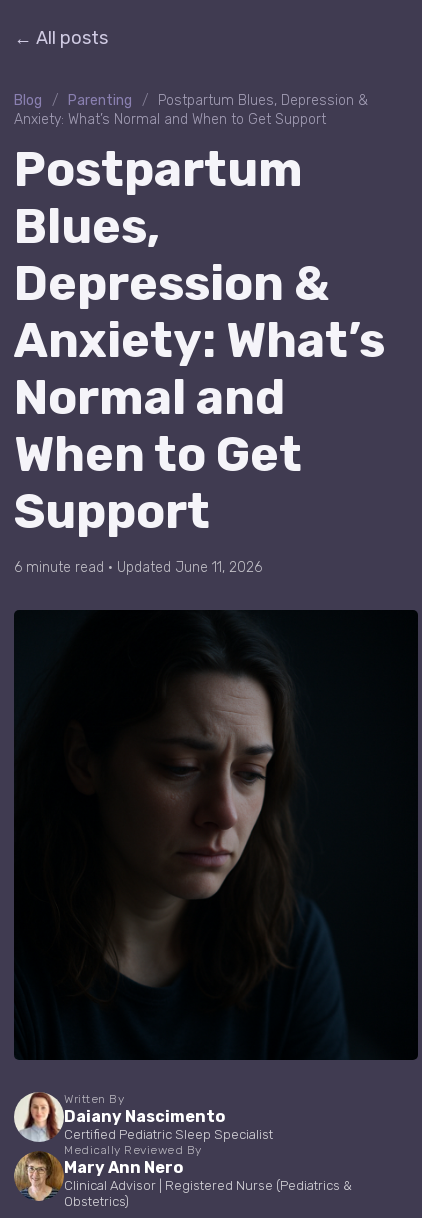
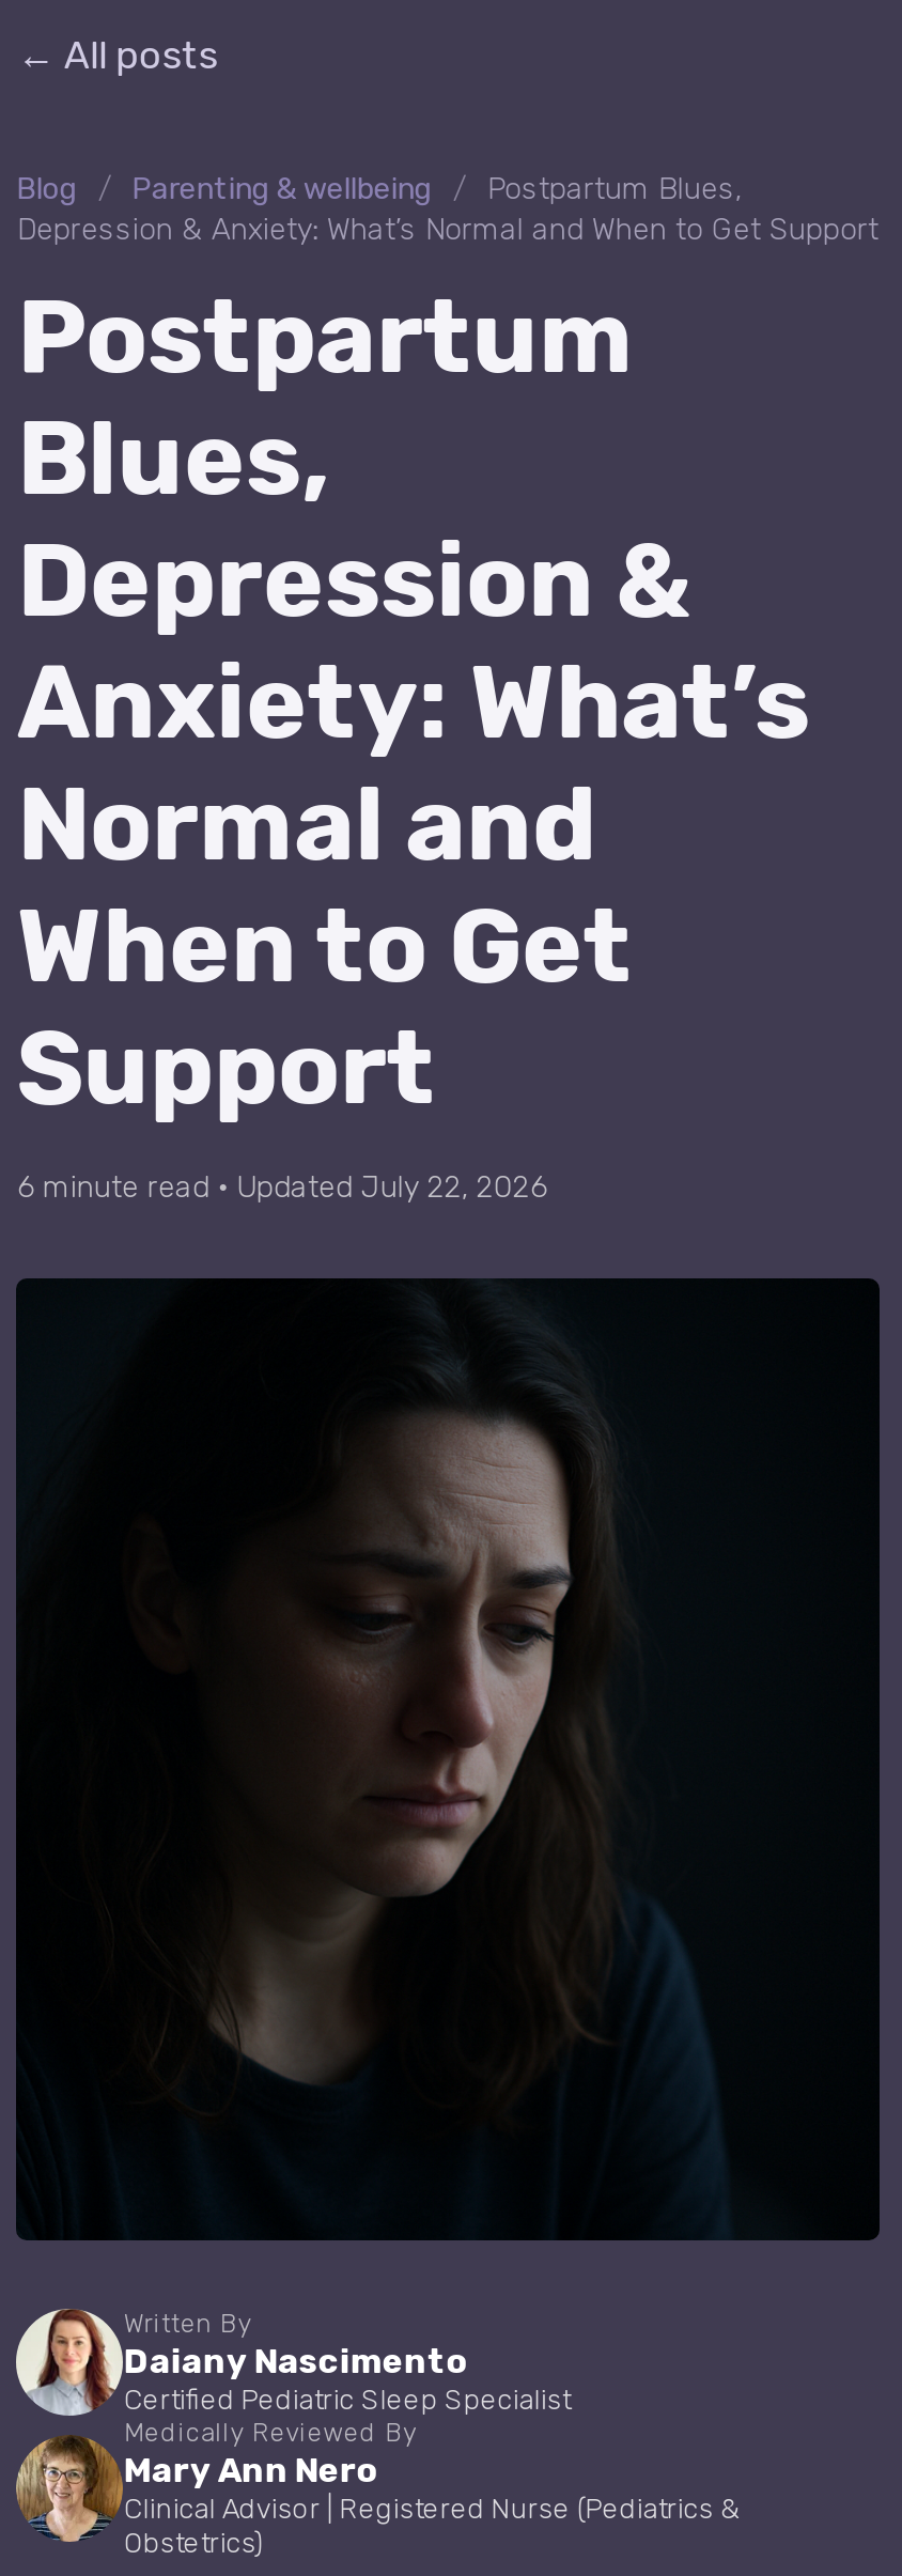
- Blog / Parenting / Postpartum Blues, Depression &
- Anxiety: What’s Normal and When to Get Support
+ Blog / Parenting & wellbeing / Postpartum Blues,
+ Depression & Anxiety: What’s Normal and When to Get Support

- 6 minute read · Updated June 11, 2026
+ 6 minute read · Updated July 22, 2026
